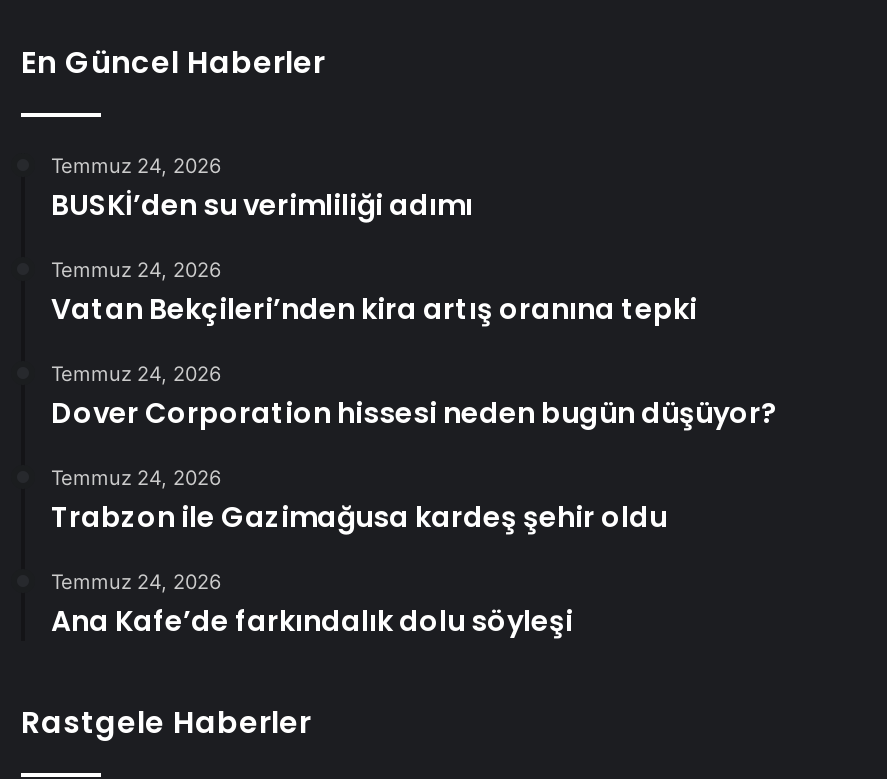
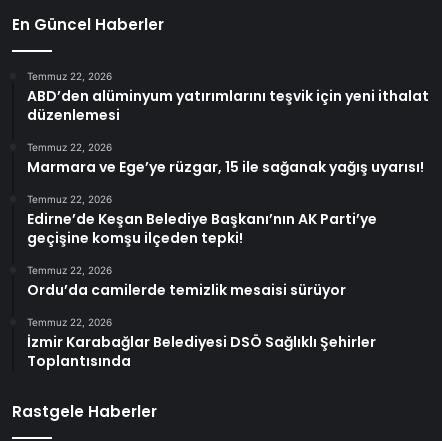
- Temmuz 24, 2026
- BUSKİ’den su verimliliği adımı
+ Temmuz 22, 2026
+ ABD’den alüminyum yatırımlarını teşvik için yeni ithalat
+ düzenlemesi

- Temmuz 24, 2026
- Vatan Bekçileri’nden kira artış oranına tepki
+ Temmuz 22, 2026
+ Marmara ve Ege’ye rüzgar, 15 ile sağanak yağış uyarısı!

- Temmuz 24, 2026
- Dover Corporation hissesi neden bugün düşüyor?
+ Temmuz 22, 2026
+ Edirne’de Keşan Belediye Başkanı’nın AK Parti’ye
+ geçişine komşu ilçeden tepki!

- Temmuz 24, 2026
- Trabzon ile Gazimağusa kardeş şehir oldu
+ Temmuz 22, 2026
+ Ordu’da camilerde temizlik mesaisi sürüyor

- Temmuz 24, 2026
- Ana Kafe’de farkındalık dolu söyleşi
+ Temmuz 22, 2026
+ İzmir Karabağlar Belediyesi DSÖ Sağlıklı Şehirler
+ Toplantısında
